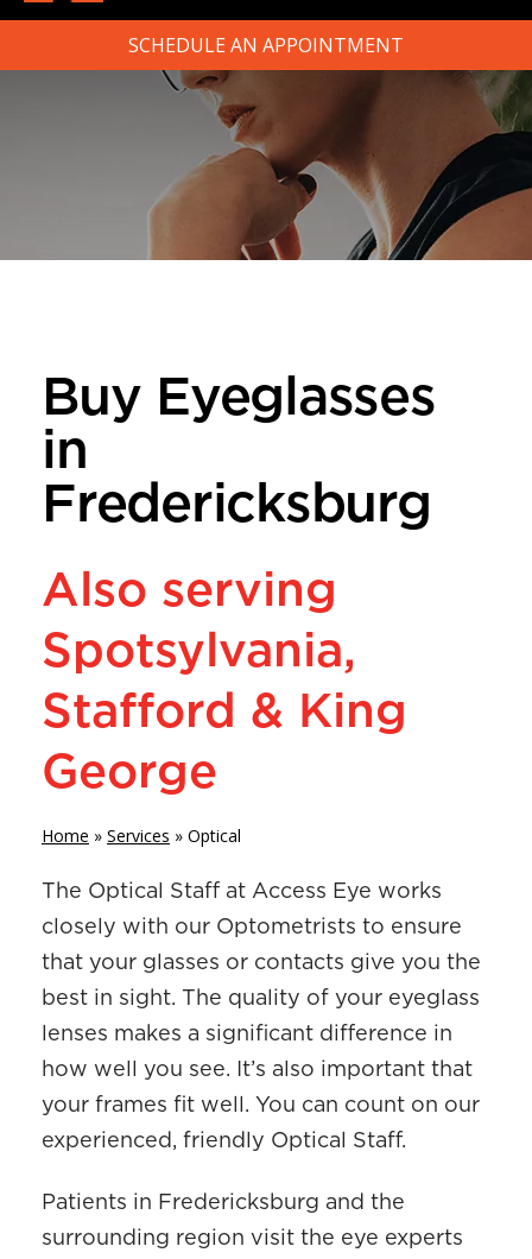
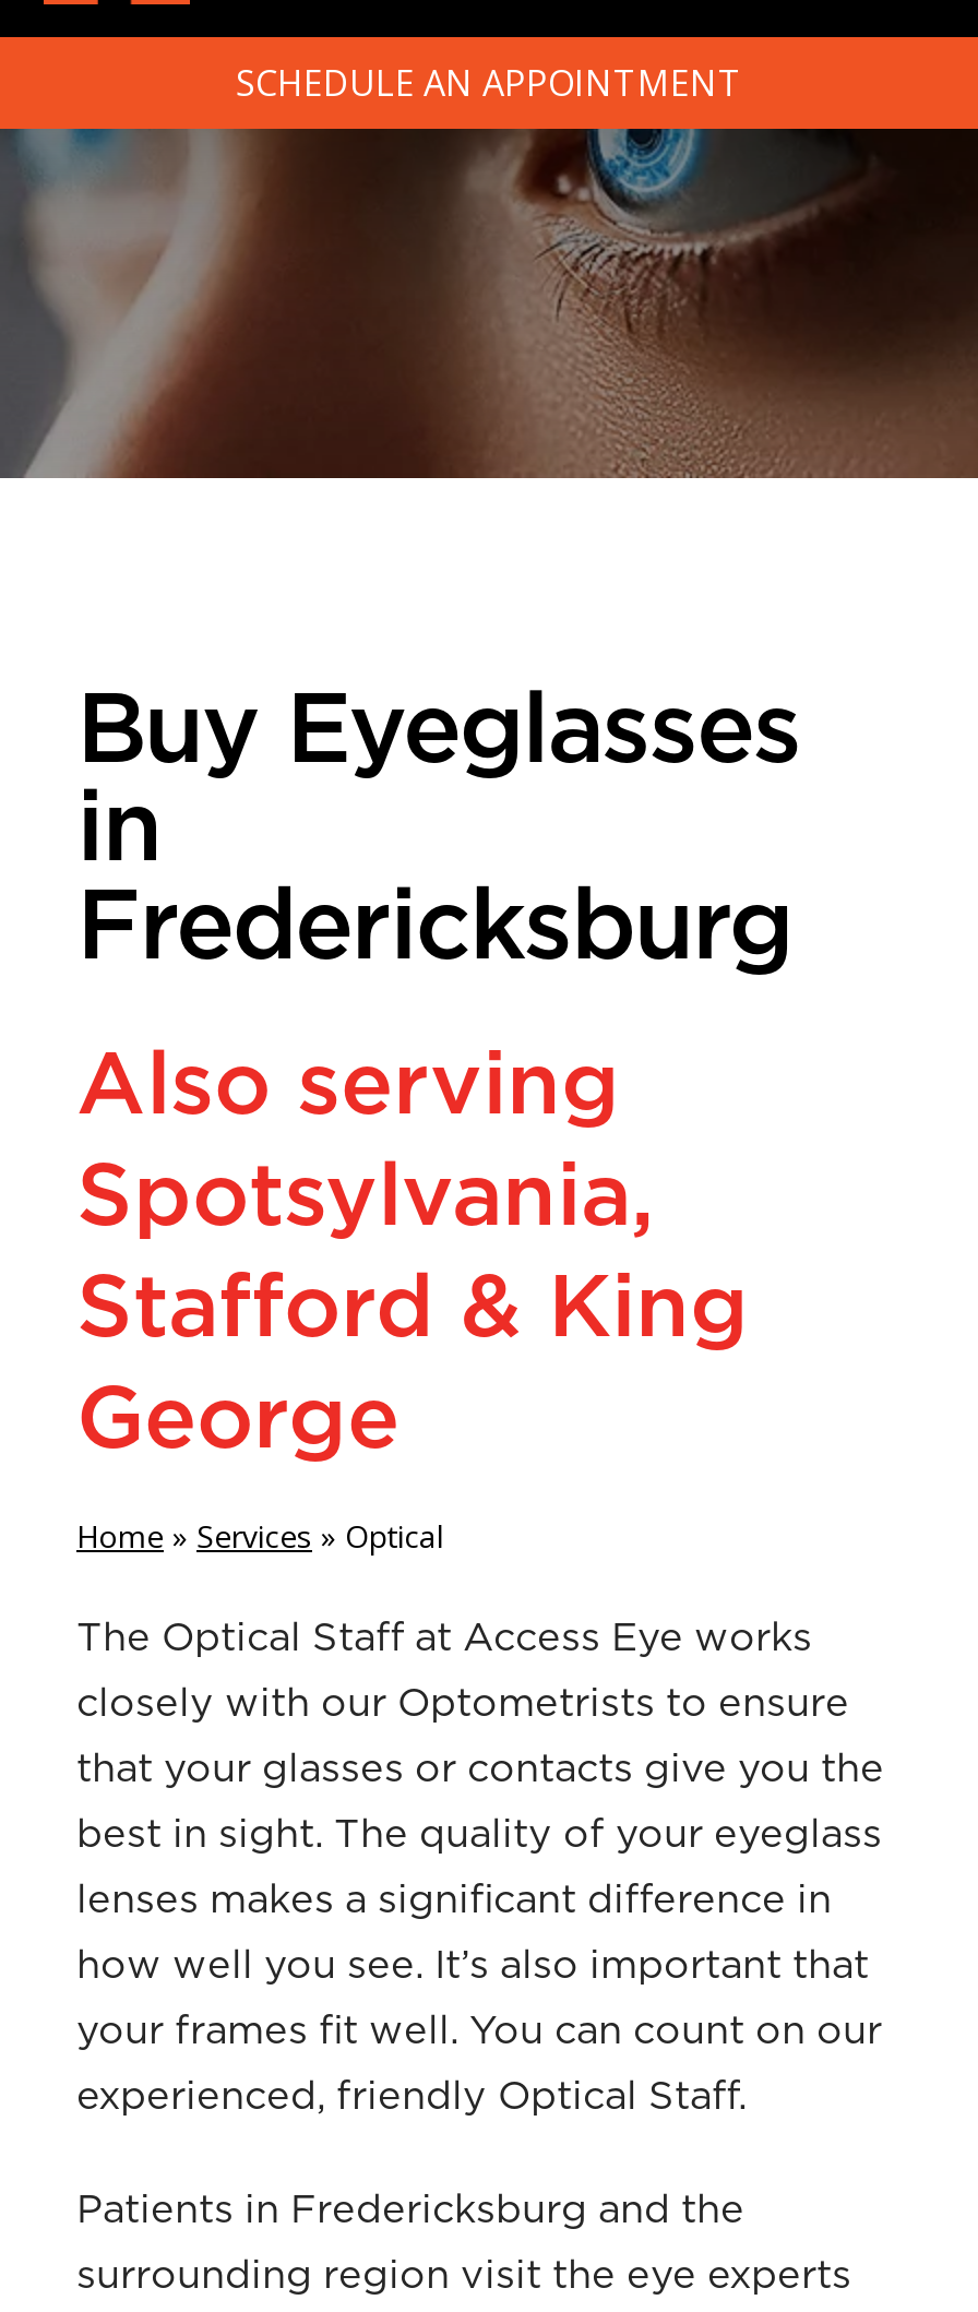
- [image]
+ [image]
